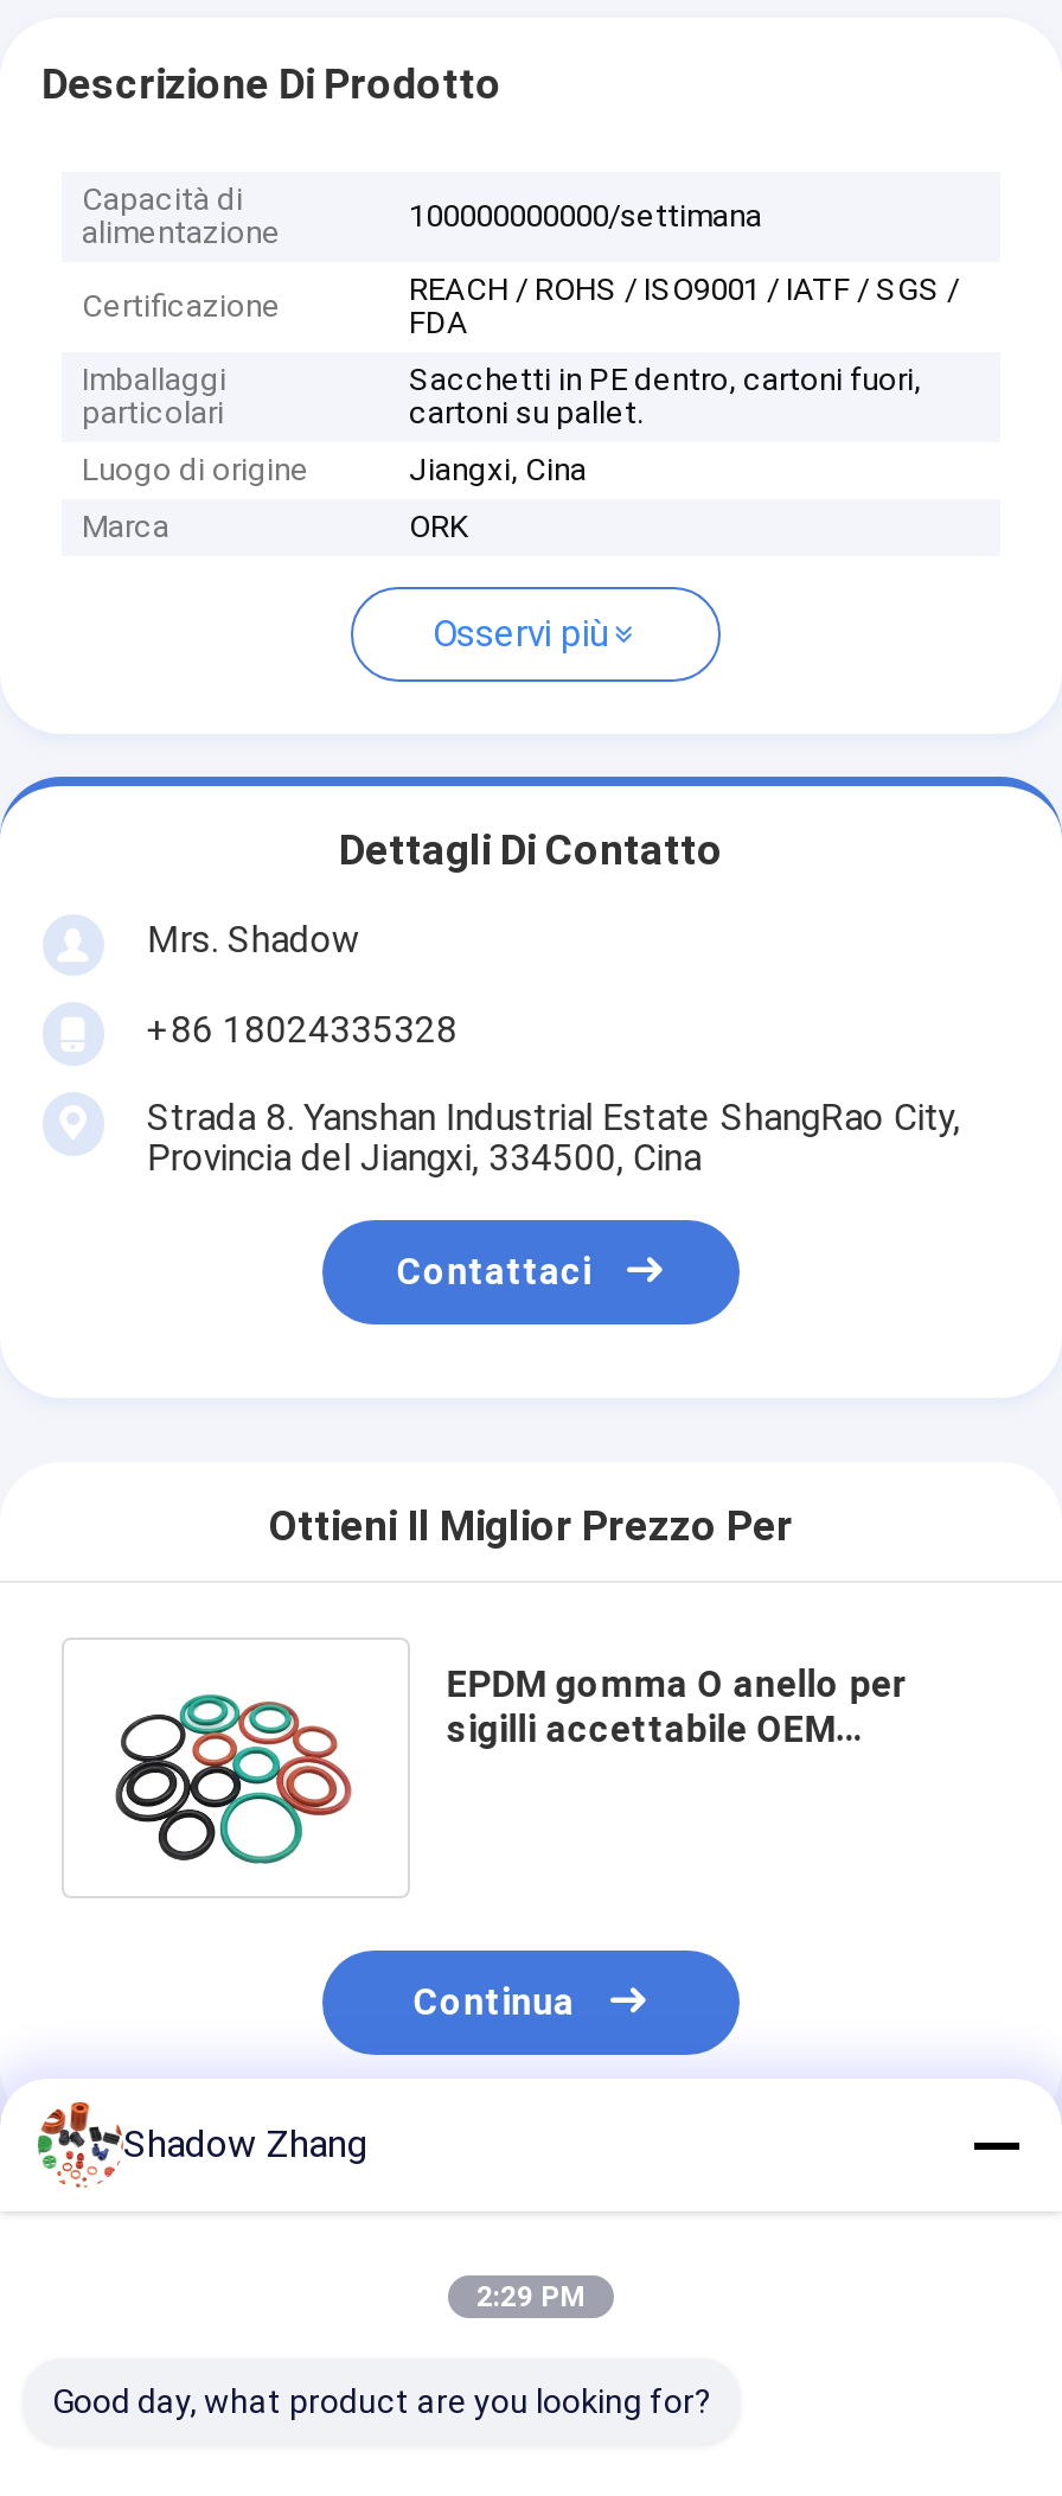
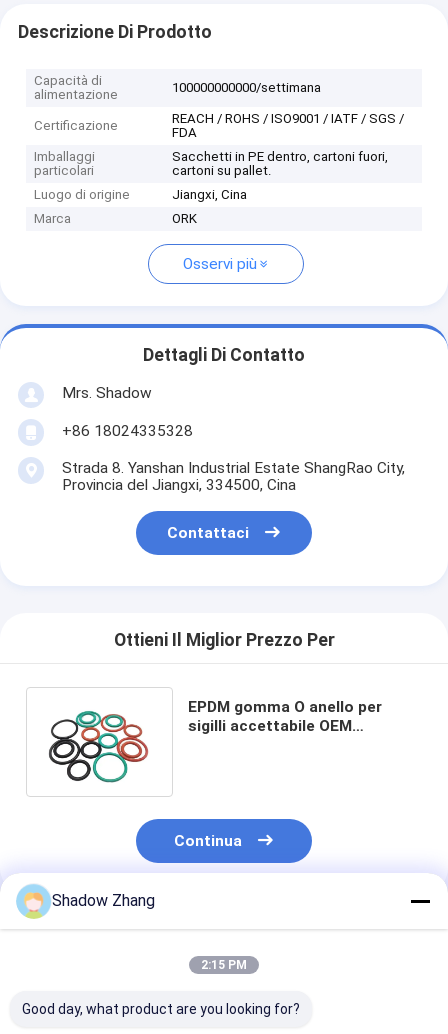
- [image]
+ [image]

- 2:29 PM
+ 2:15 PM
